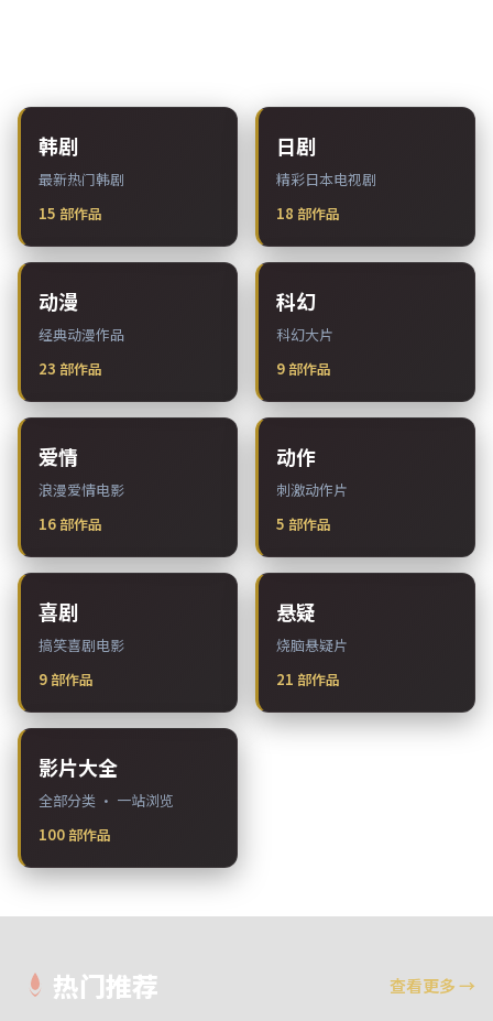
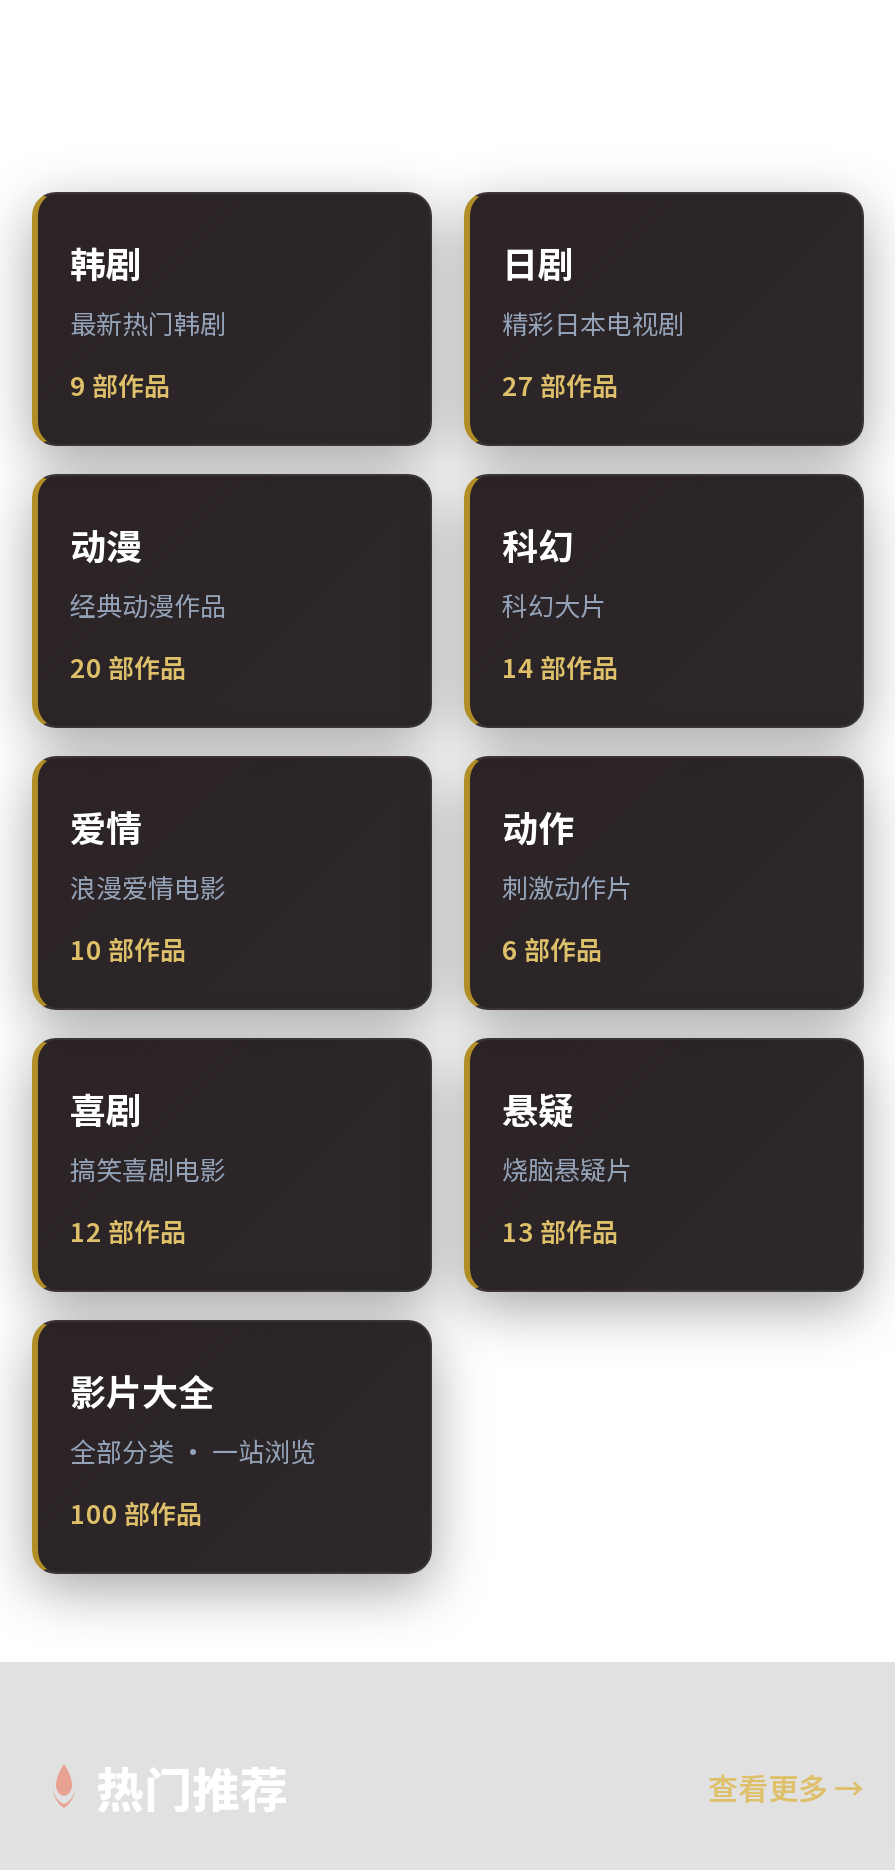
- 15部作品
+ 9部作品

- 18部作品
+ 27部作品

- 23部作品
+ 20部作品

- 9部作品
+ 14部作品

- 16部作品
+ 10部作品

- 5部作品
+ 6部作品

- 9部作品
+ 12部作品

- 21部作品
+ 13部作品
